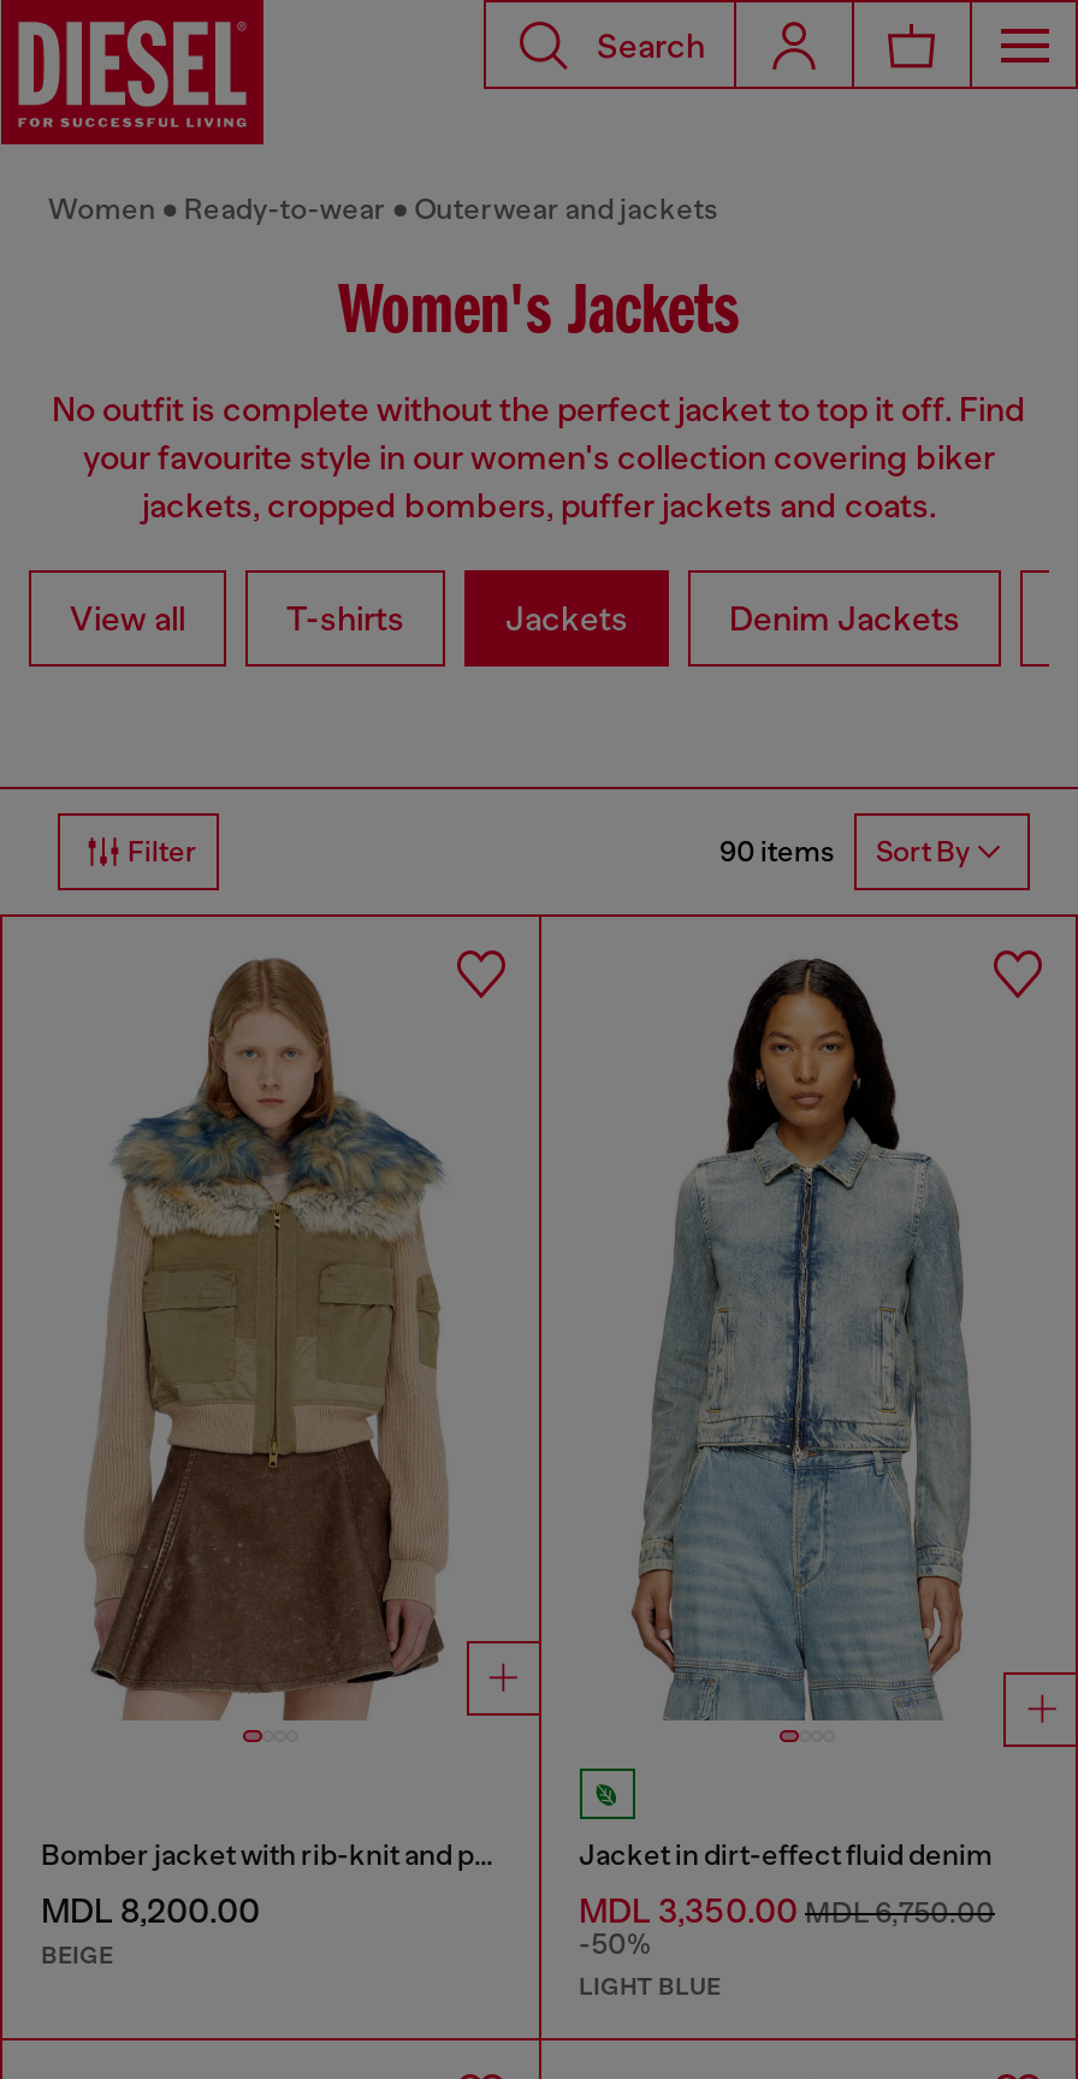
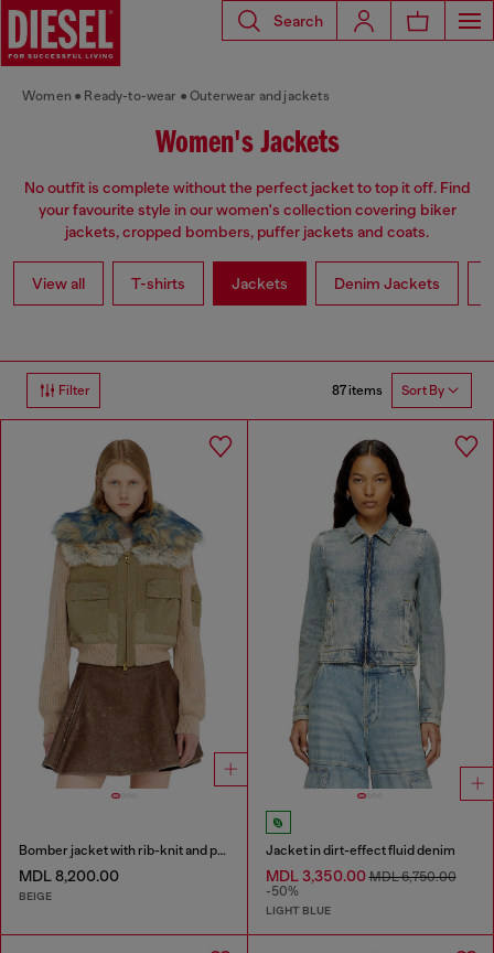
- 90 items Sort By
+ 87 items Sort By
